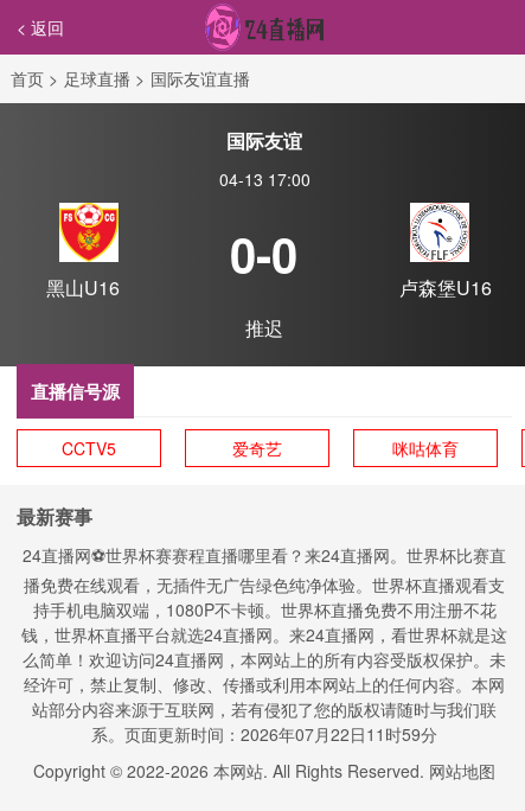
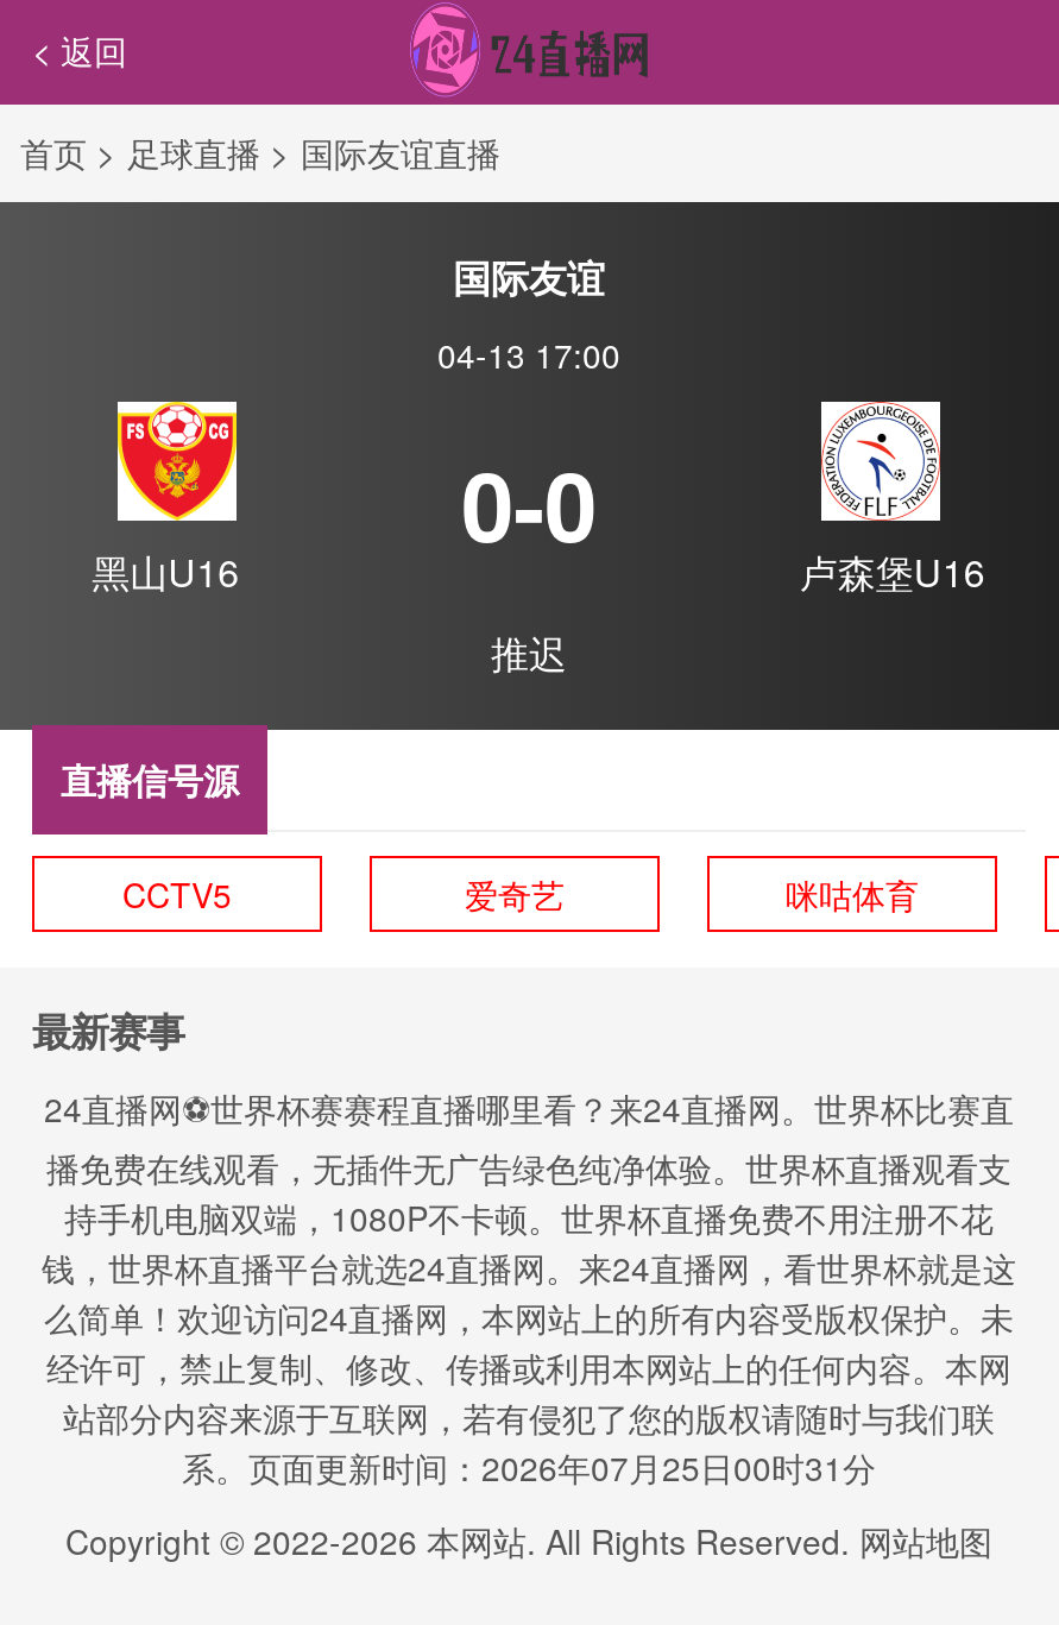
- 系。页面更新时间：2026年07月22日11时59分
+ 系。页面更新时间：2026年07月25日00时31分
